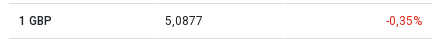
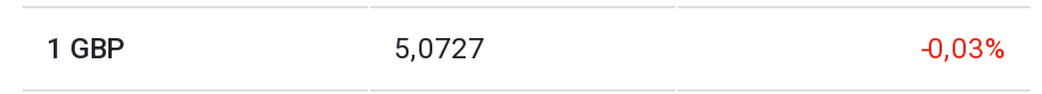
- 5,0877
+ 5,0727

- -0,35%
+ -0,03%
